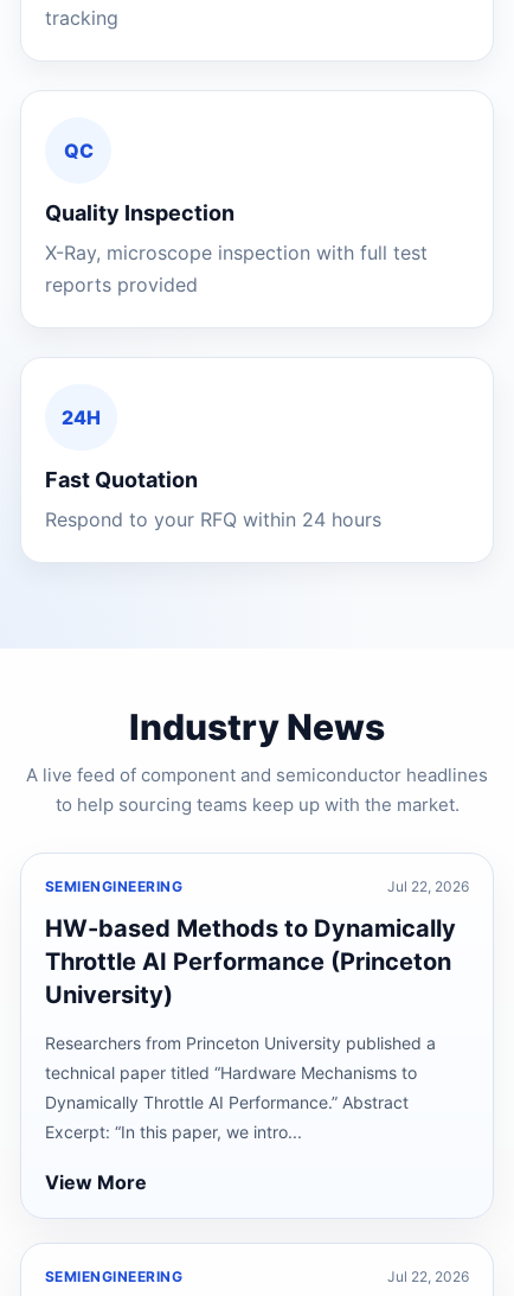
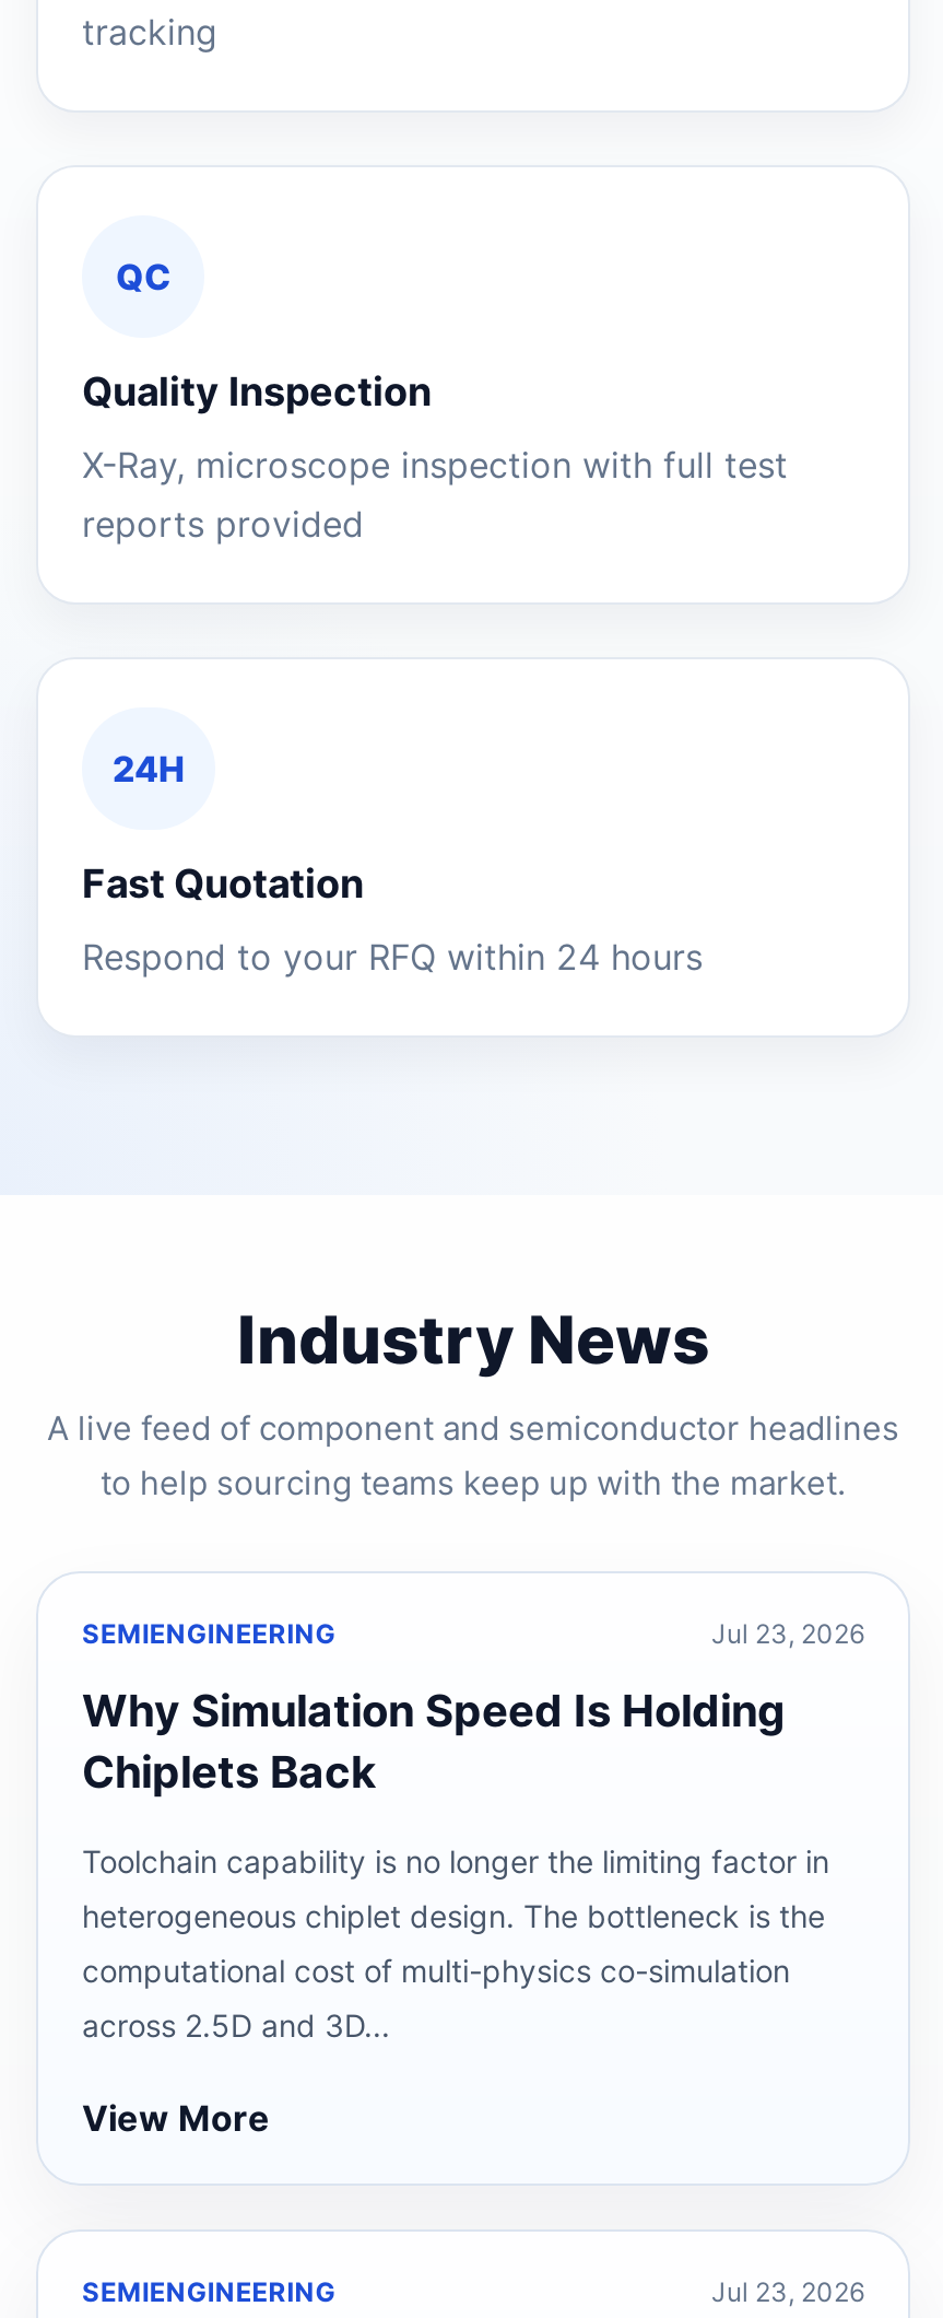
- Jul 22, 2026
+ Jul 23, 2026

- HW-based Methods to Dynamically
- Throttle AI Performance (Princeton
- University)
+ Why Simulation Speed Is Holding
+ Chiplets Back

- Researchers from Princeton University published a
+ Toolchain capability is no longer the limiting factor in

- technical paper titled “Hardware Mechanisms to
+ heterogeneous chiplet design. The bottleneck is the

- Dynamically Throttle AI Performance.” Abstract
+ computational cost of multi-physics co-simulation

- Excerpt: “In this paper, we intro...
+ across 2.5D and 3D...

- Jul 22, 2026
+ Jul 23, 2026
